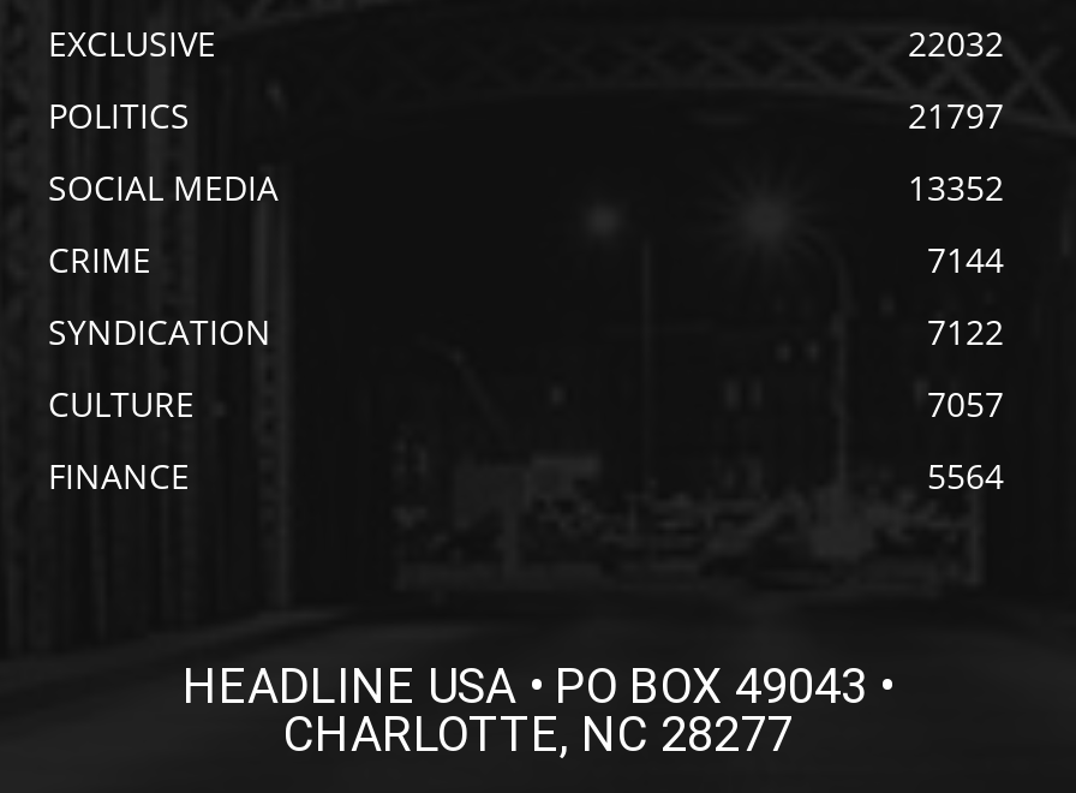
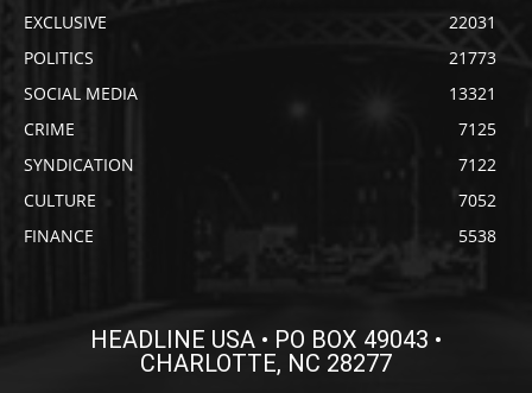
- 22032
+ 22031

- 21797
+ 21773

- 13352
+ 13321

- 7144
+ 7125

- 7057
+ 7052

- 5564
+ 5538
